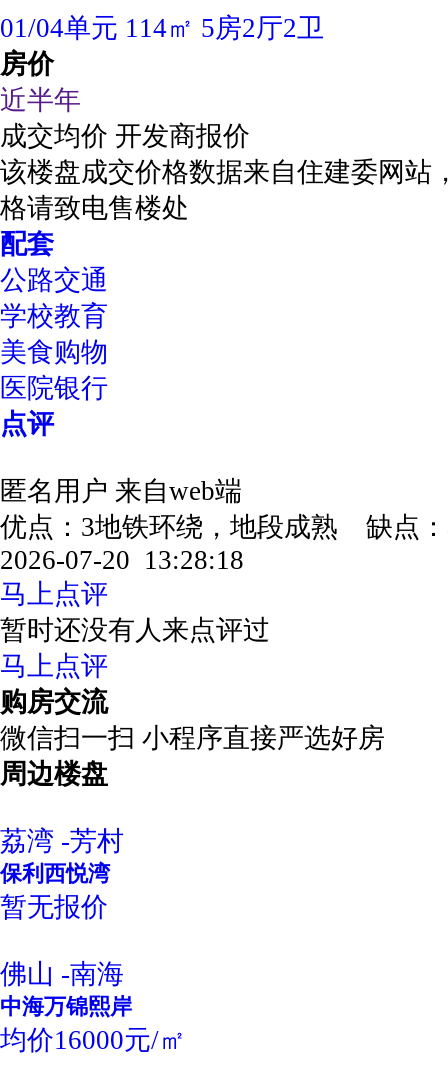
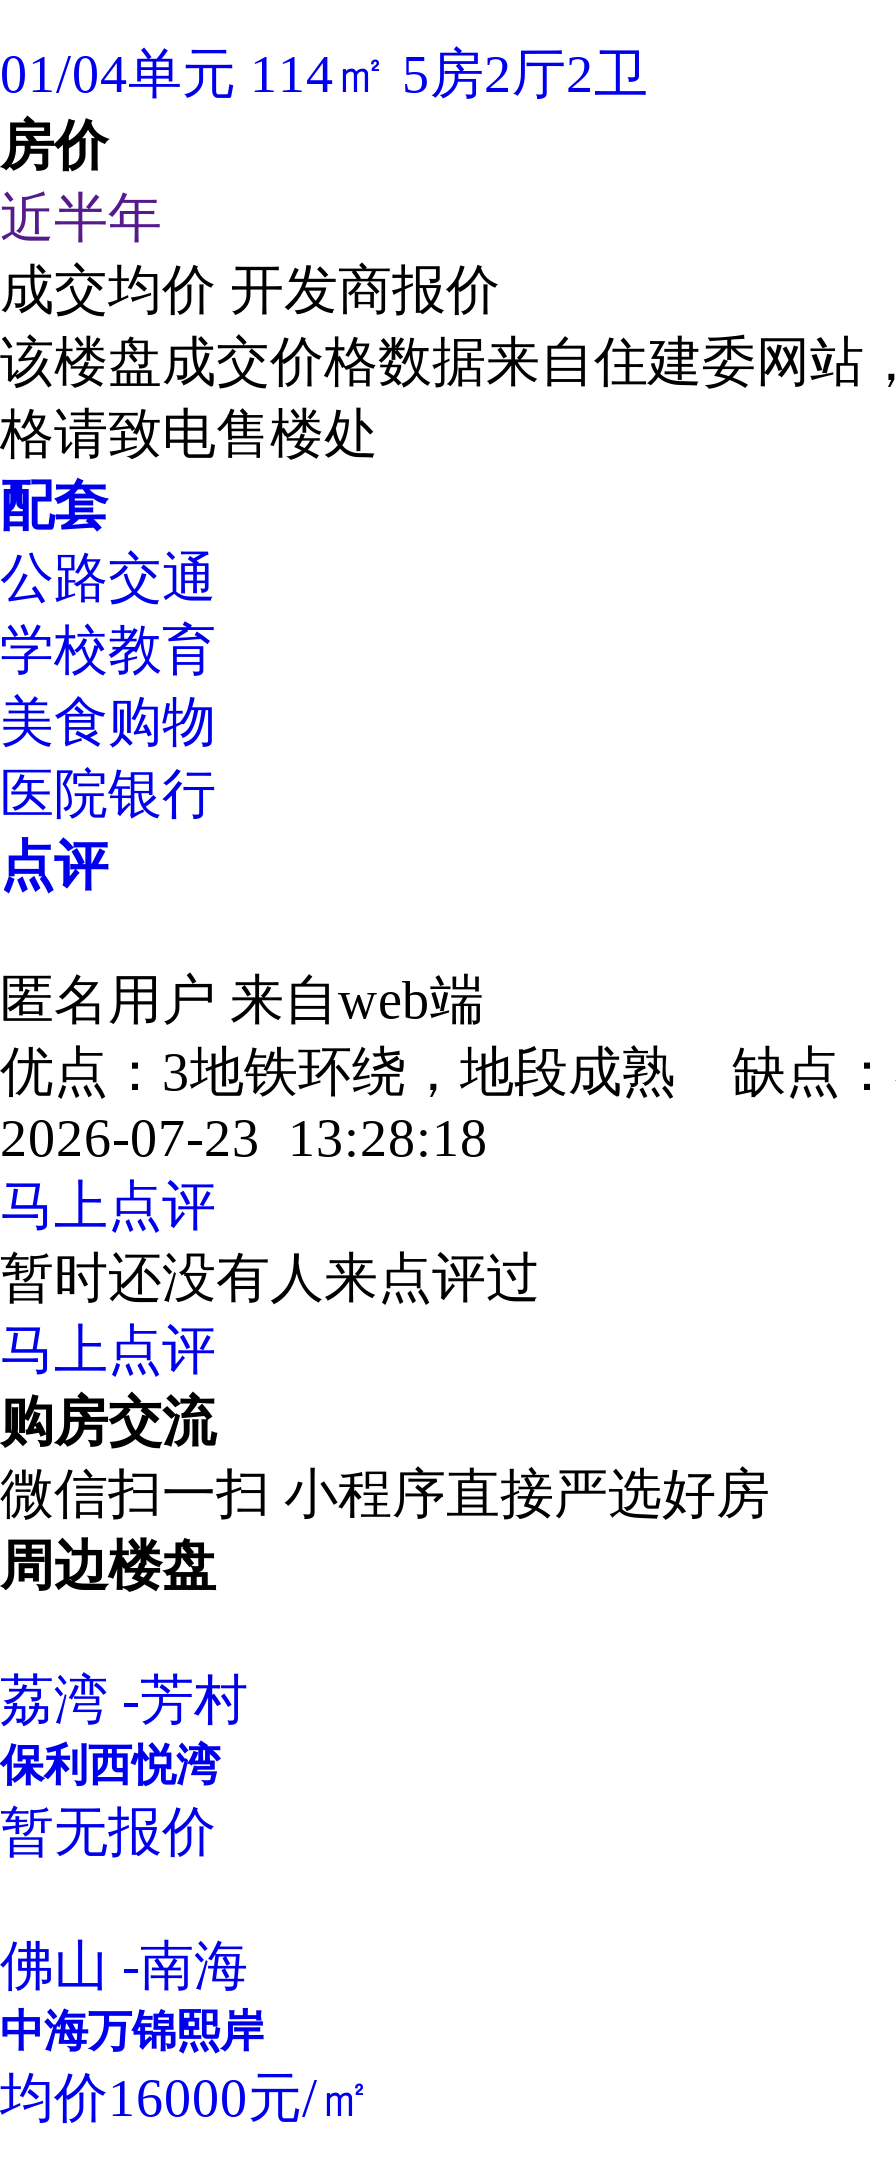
- 2026-07-20 13:28:18
+ 2026-07-23 13:28:18
